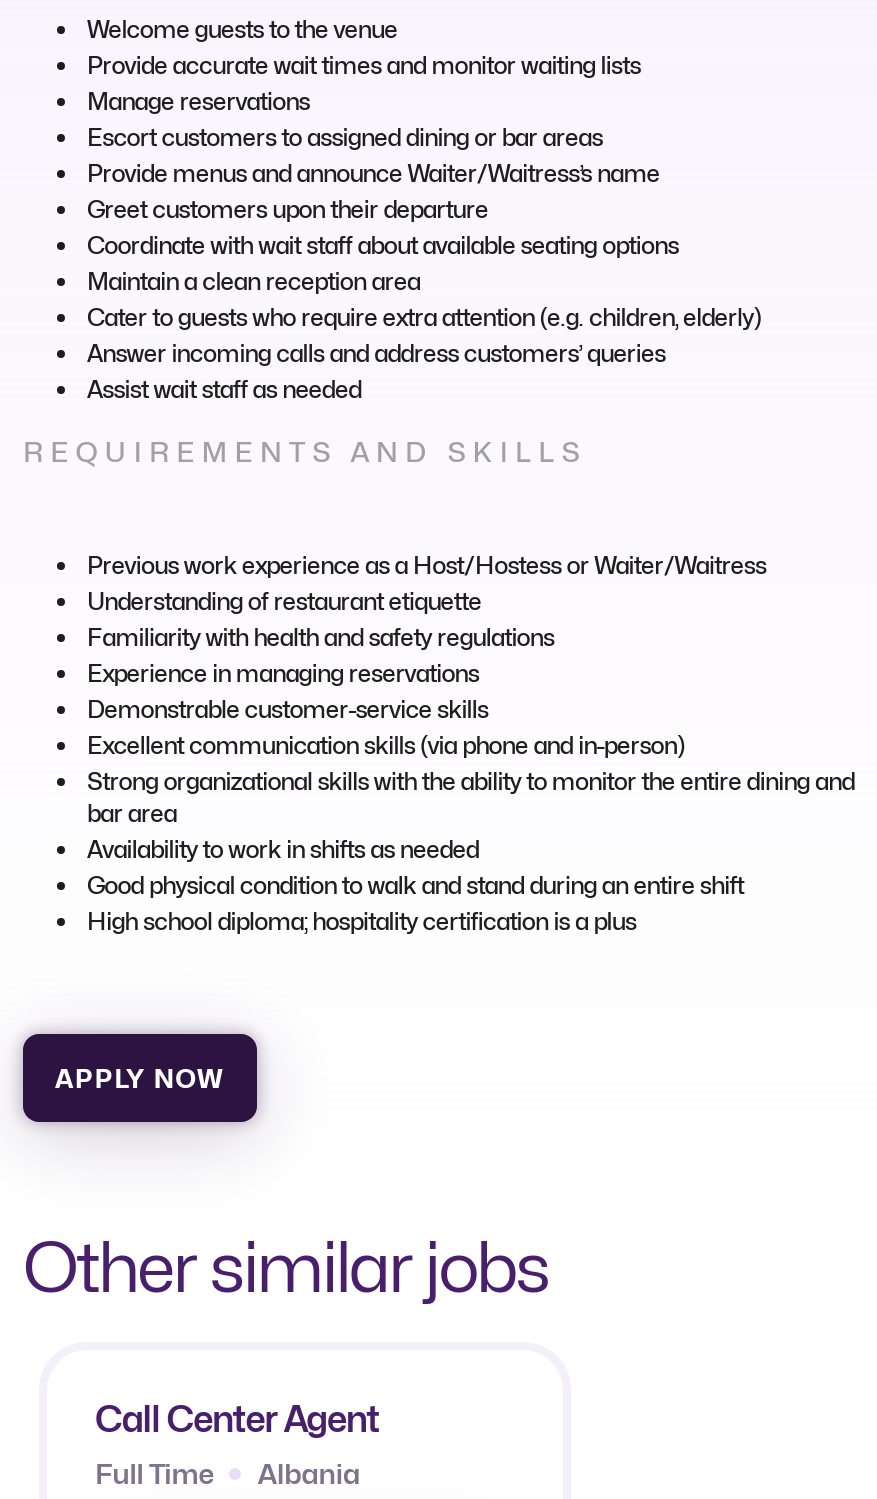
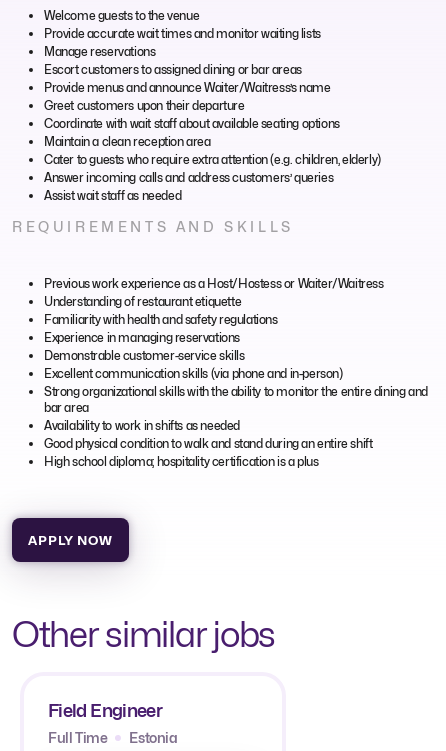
- Call Center Agent
+ Field Engineer

- Albania
+ Estonia
